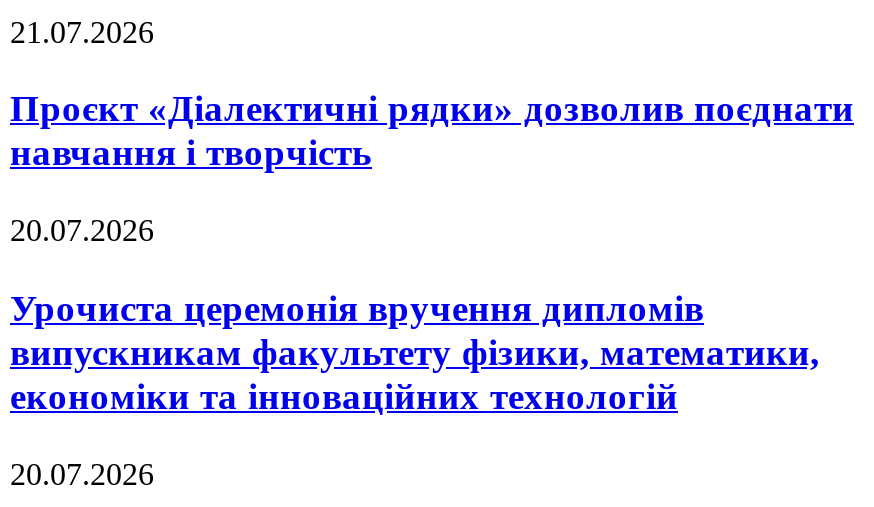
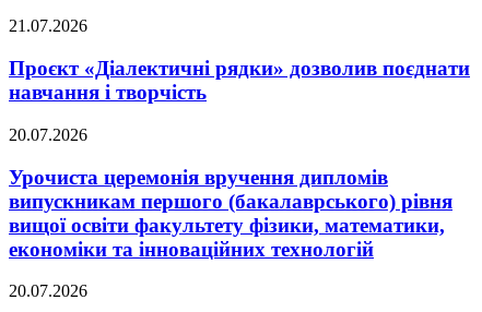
- випускникам факультету фізики, математики,
+ випускникам першого (бакалаврського) рівня
+ вищої освіти факультету фізики, математики,
